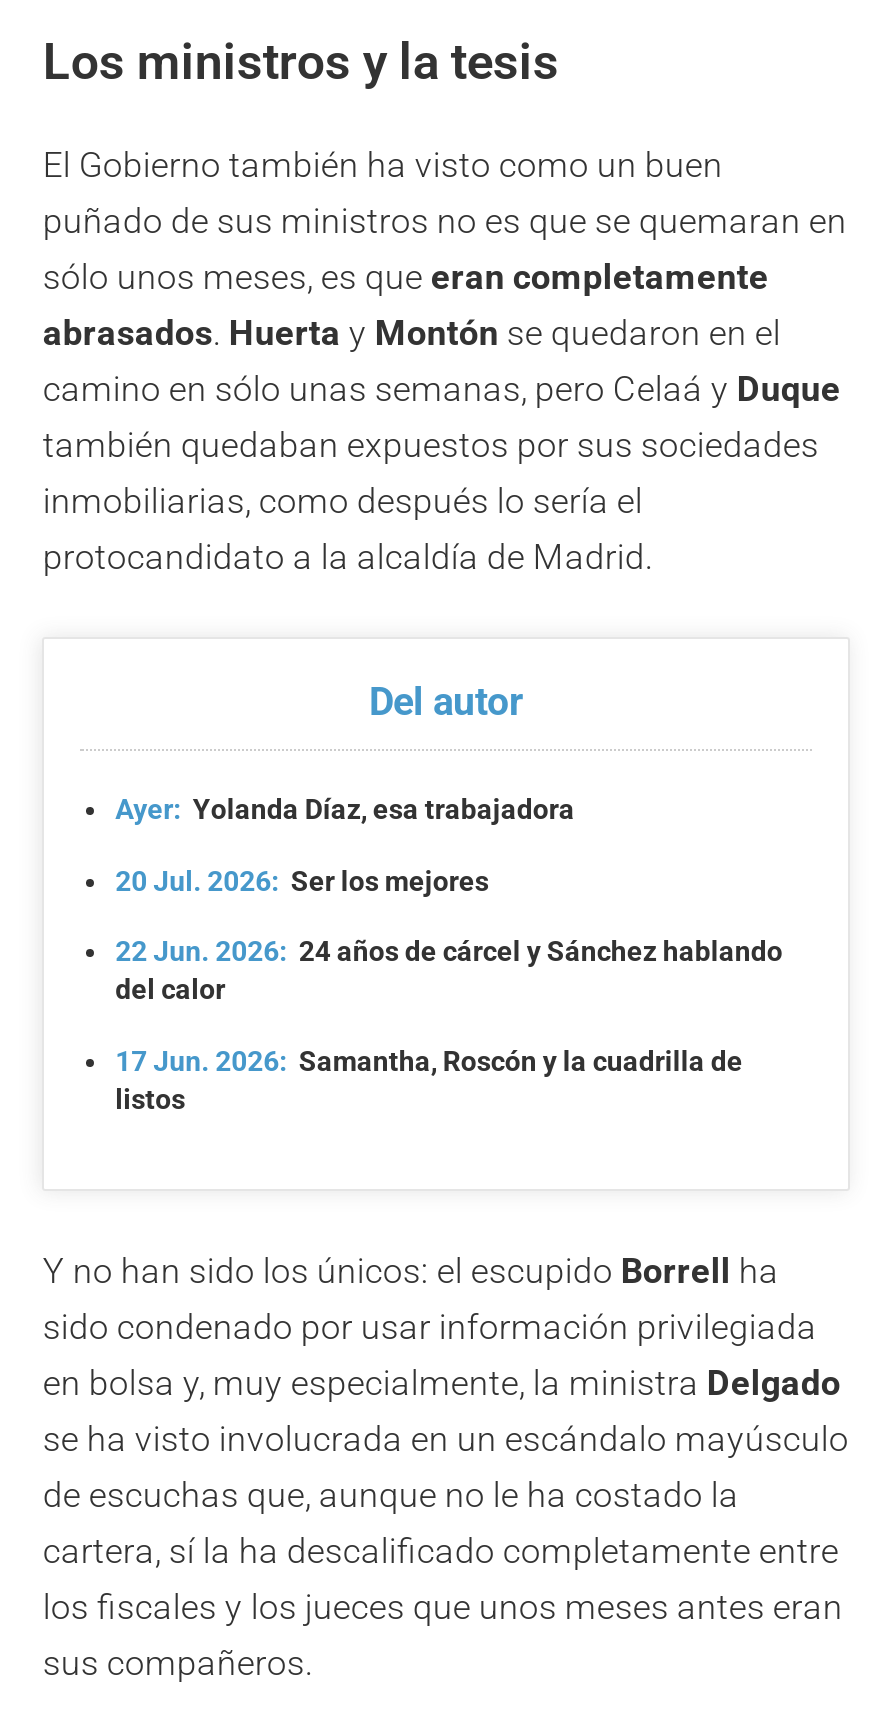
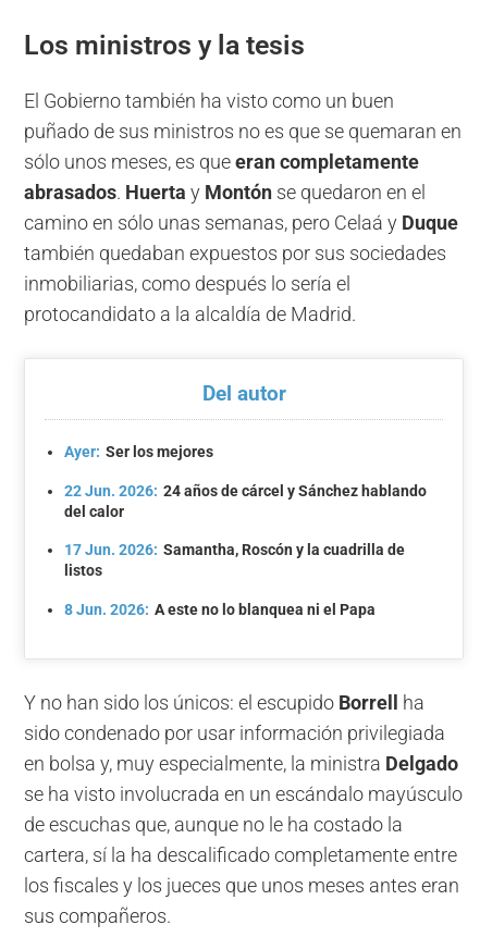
- Ayer: Yolanda Díaz, esa trabajadora
- 20 Jul. 2026: Ser los mejores
+ Ayer: Ser los mejores

moved up: 22 Jun. 2026: 24 años de cárcel y Sánchez hablando | del calor | 17 Jun. 2026: Samantha, Roscón y la cuadrilla de | listos

+ 8 Jun. 2026: A este no lo blanquea ni el Papa
